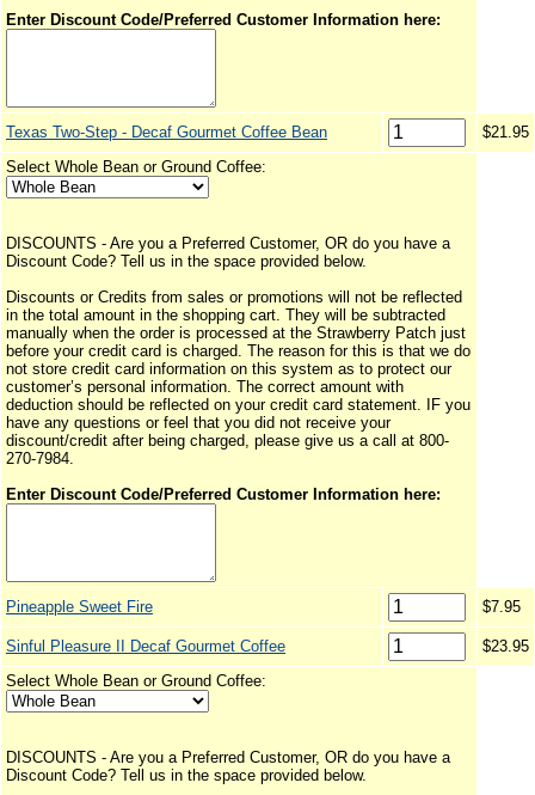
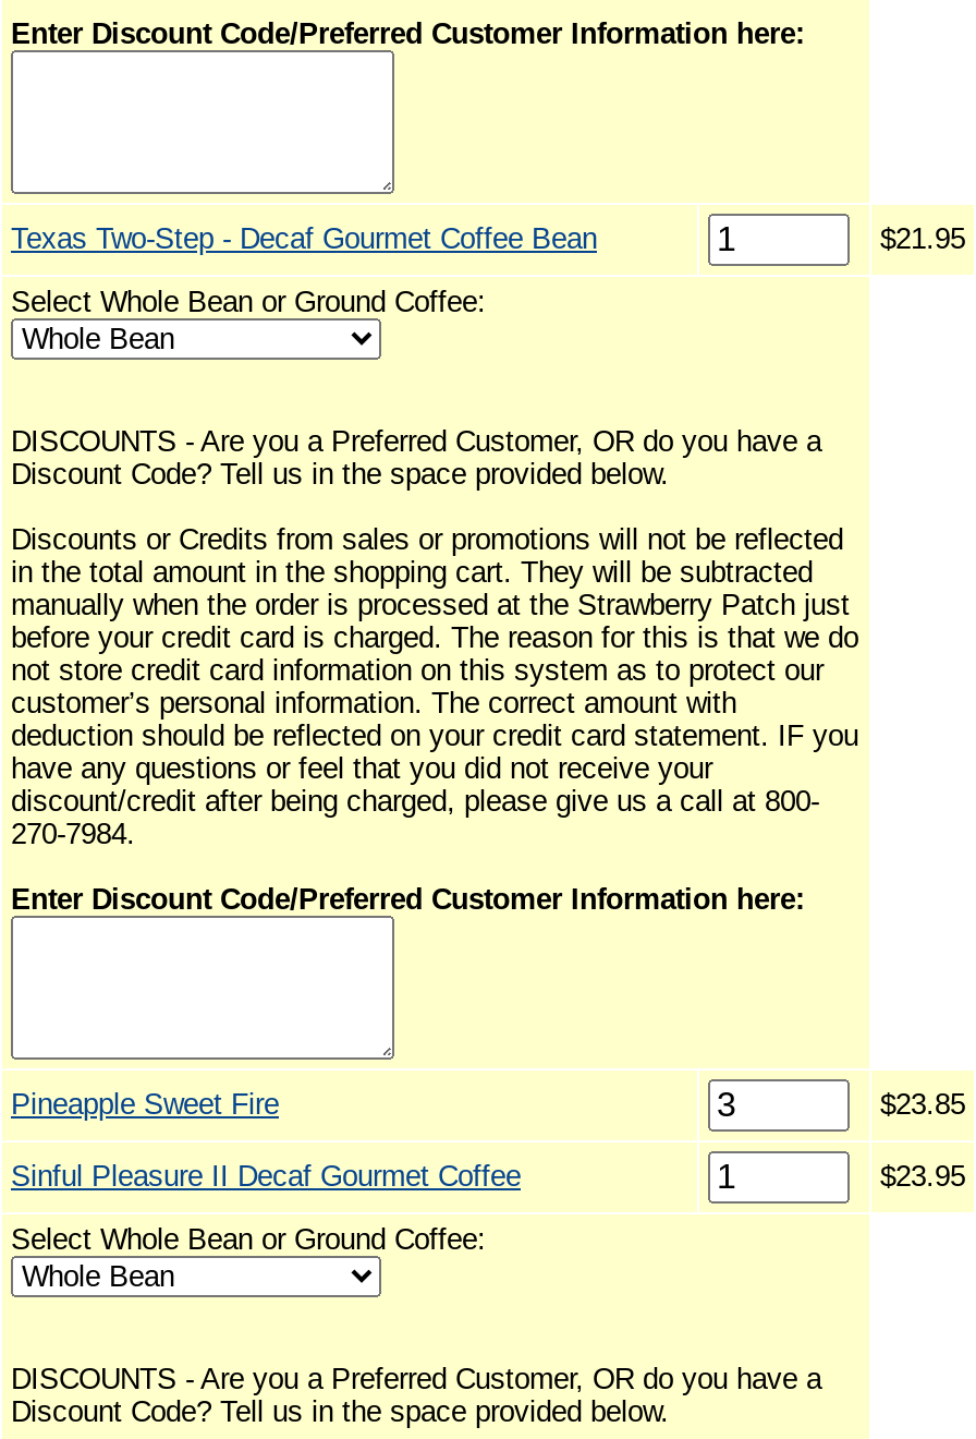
- $7.95
+ $23.85
